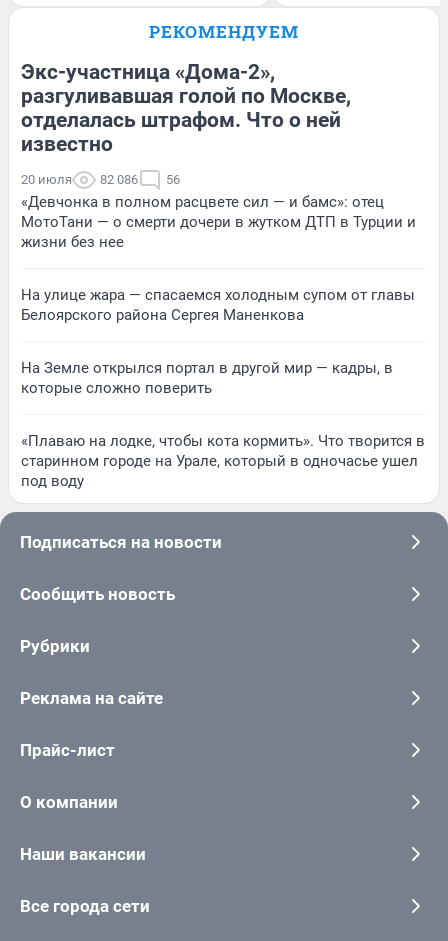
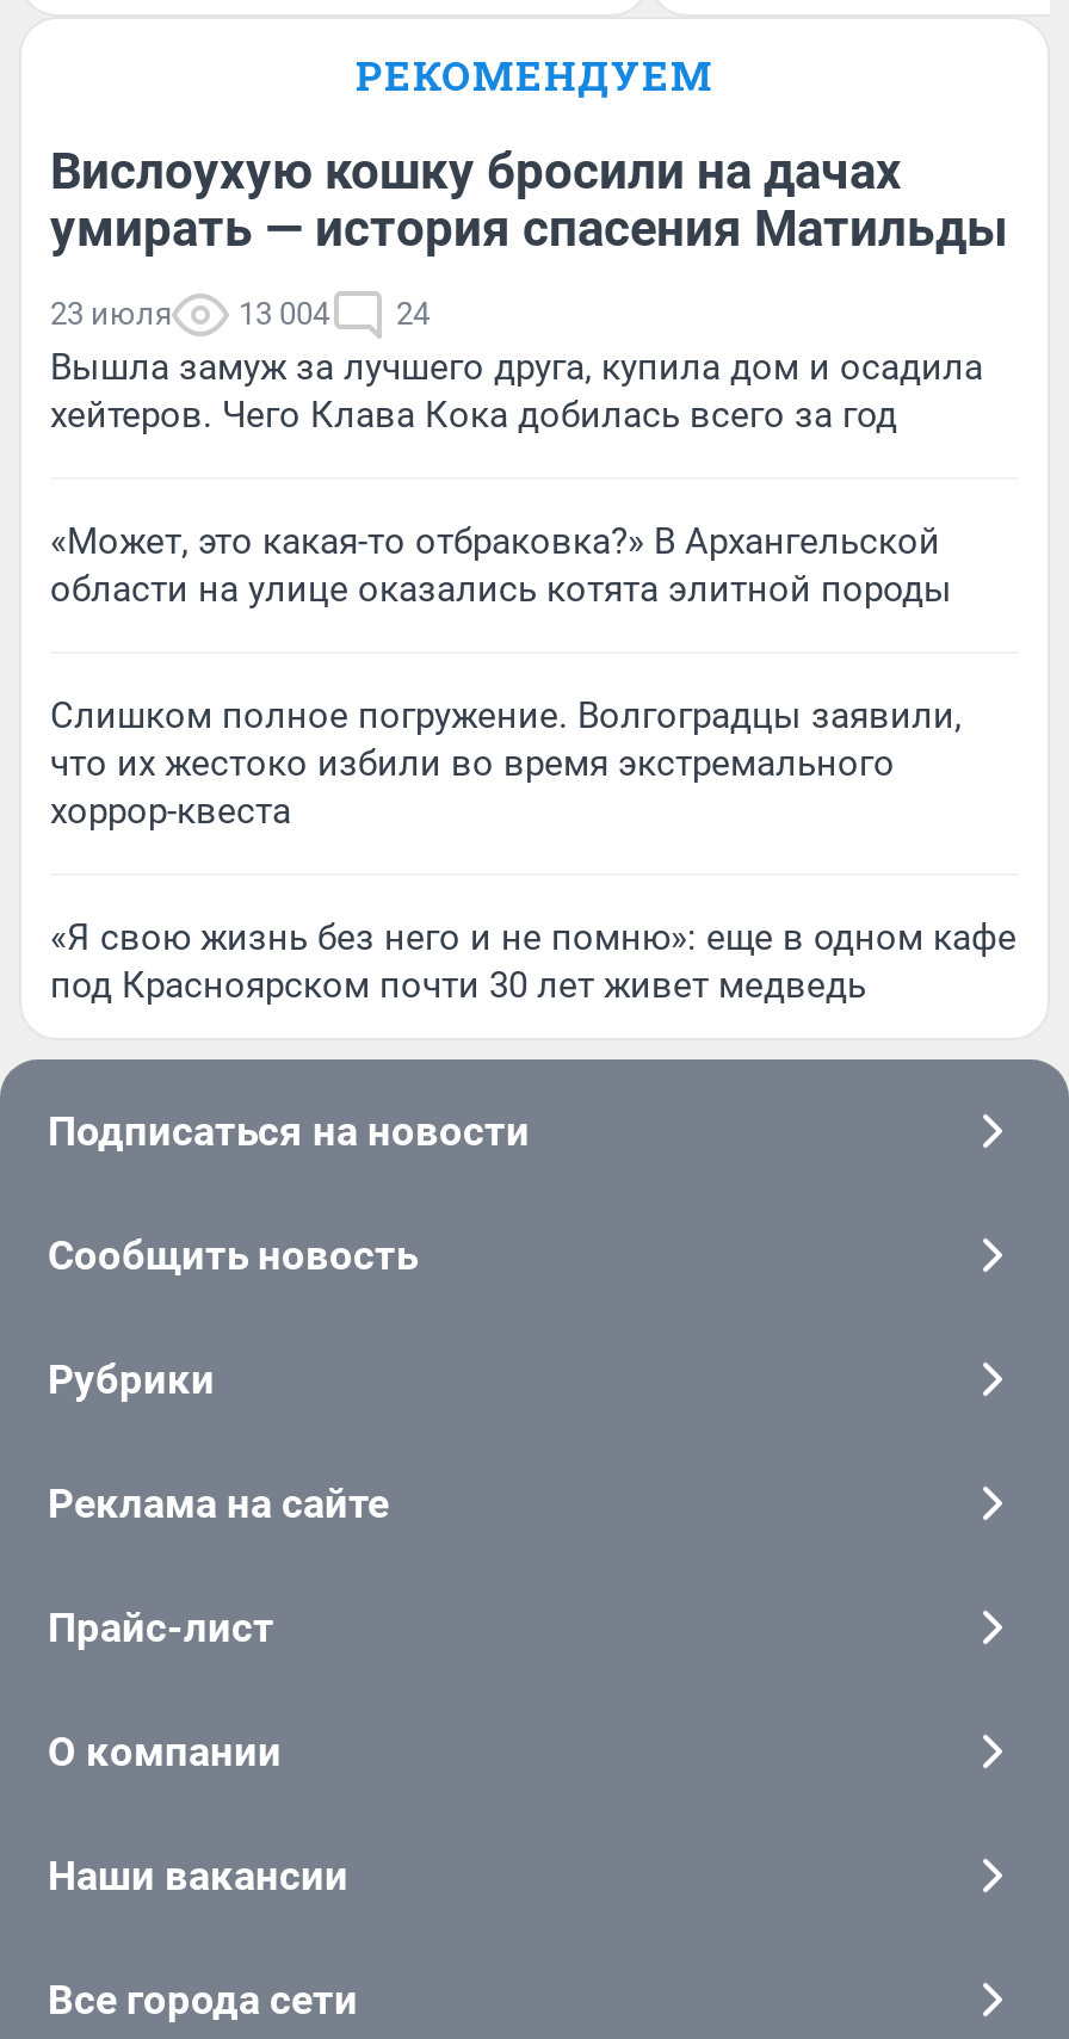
- Экс-участница «Дома-2»,
- разгуливавшая голой по Москве,
- отделалась штрафом. Что о ней
- известно
+ Вислоухую кошку бросили на дачах
+ умирать — история спасения Матильды

- 20 июля
- 82 086
- 56
- «Девчонка в полном расцвете сил — и бамс»: отец
- МотоТани — о смерти дочери в жутком ДТП в Турции и
- жизни без нее
+ 23 июля
+ 13 004
+ 24
+ Вышла замуж за лучшего друга, купила дом и осадила
+ хейтеров. Чего Клава Кока добилась всего за год

- На улице жара — спасаемся холодным супом от главы
- Белоярского района Сергея Маненкова
+ «Может, это какая-то отбраковка?» В Архангельской
+ области на улице оказались котята элитной породы

- На Земле открылся портал в другой мир — кадры, в
- которые сложно поверить
+ Слишком полное погружение. Волгоградцы заявили,
+ что их жестоко избили во время экстремального
+ хоррор-квеста

- «Плаваю на лодке, чтобы кота кормить». Что творится в
- старинном городе на Урале, который в одночасье ушел
- под воду
+ «Я свою жизнь без него и не помню»: еще в одном кафе
+ под Красноярском почти 30 лет живет медведь
